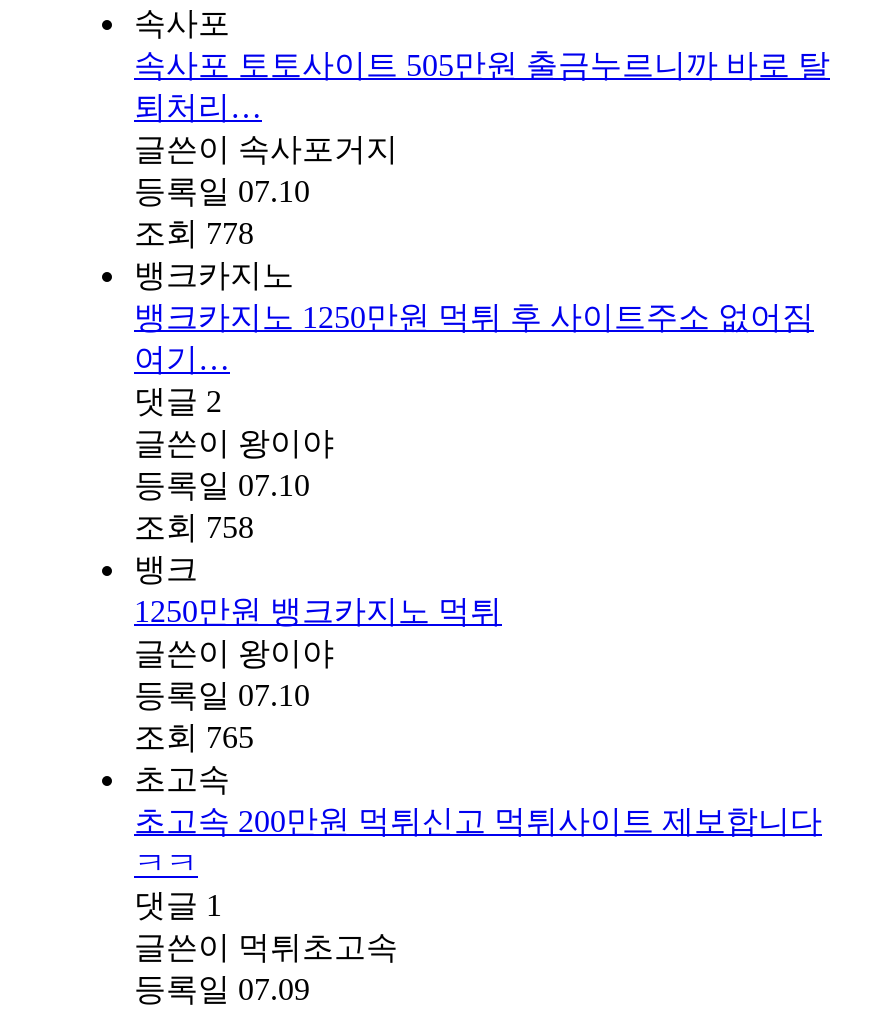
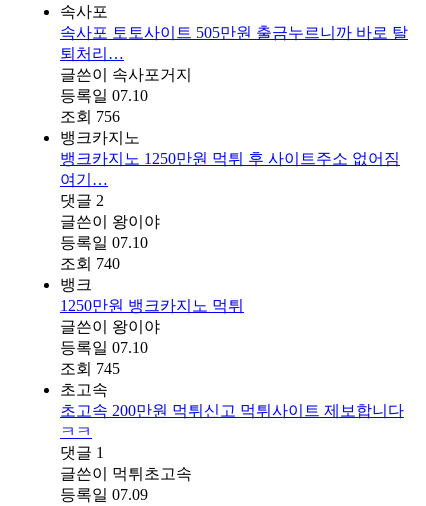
- 조회 778
+ 조회 756

- 조회 758
+ 조회 740

- 조회 765
+ 조회 745
